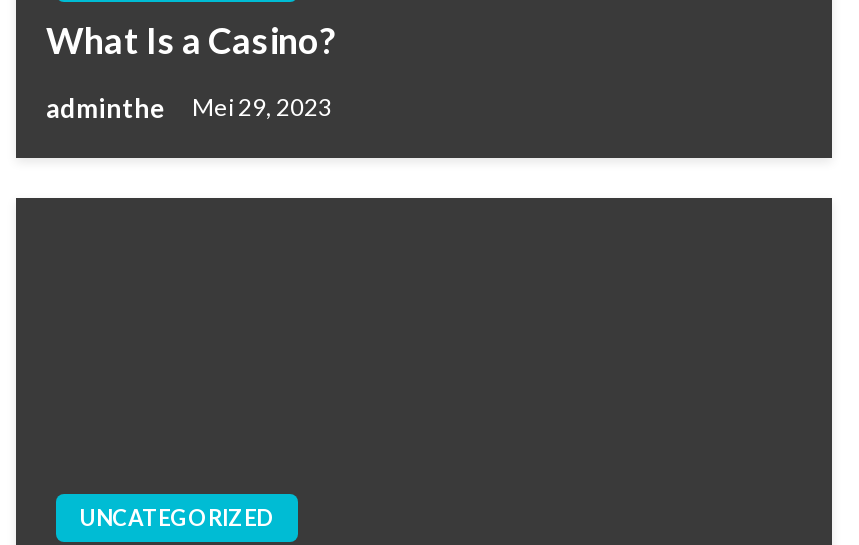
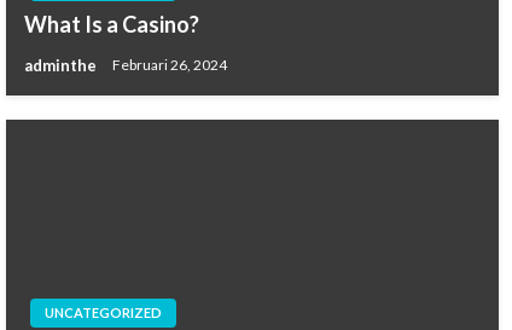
- adminthe Mei 29, 2023
+ adminthe Februari 26, 2024
